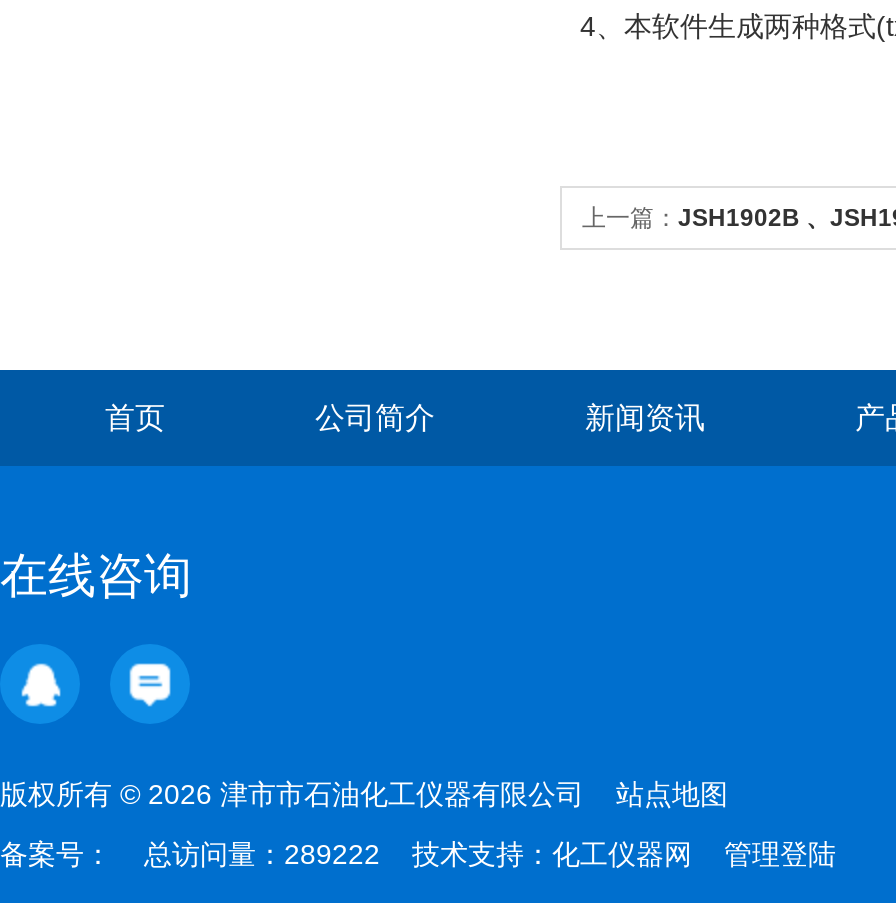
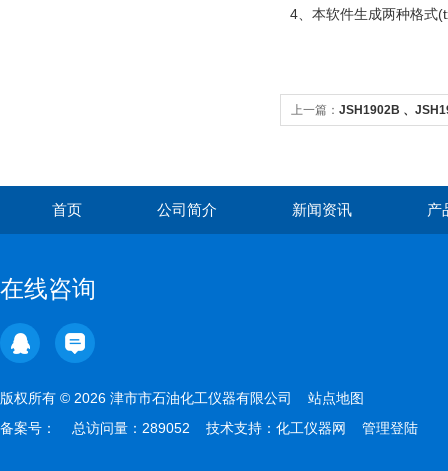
- 备案号：总访问量：289222 技术支持：化工仪器网
+ 备案号：总访问量：289052 技术支持：化工仪器网
